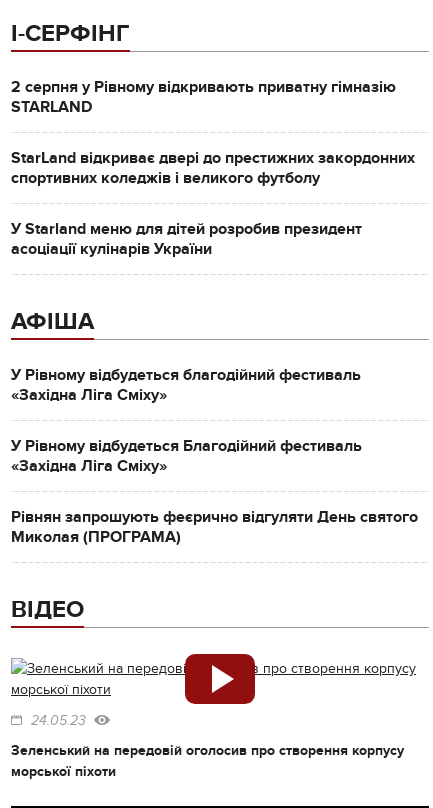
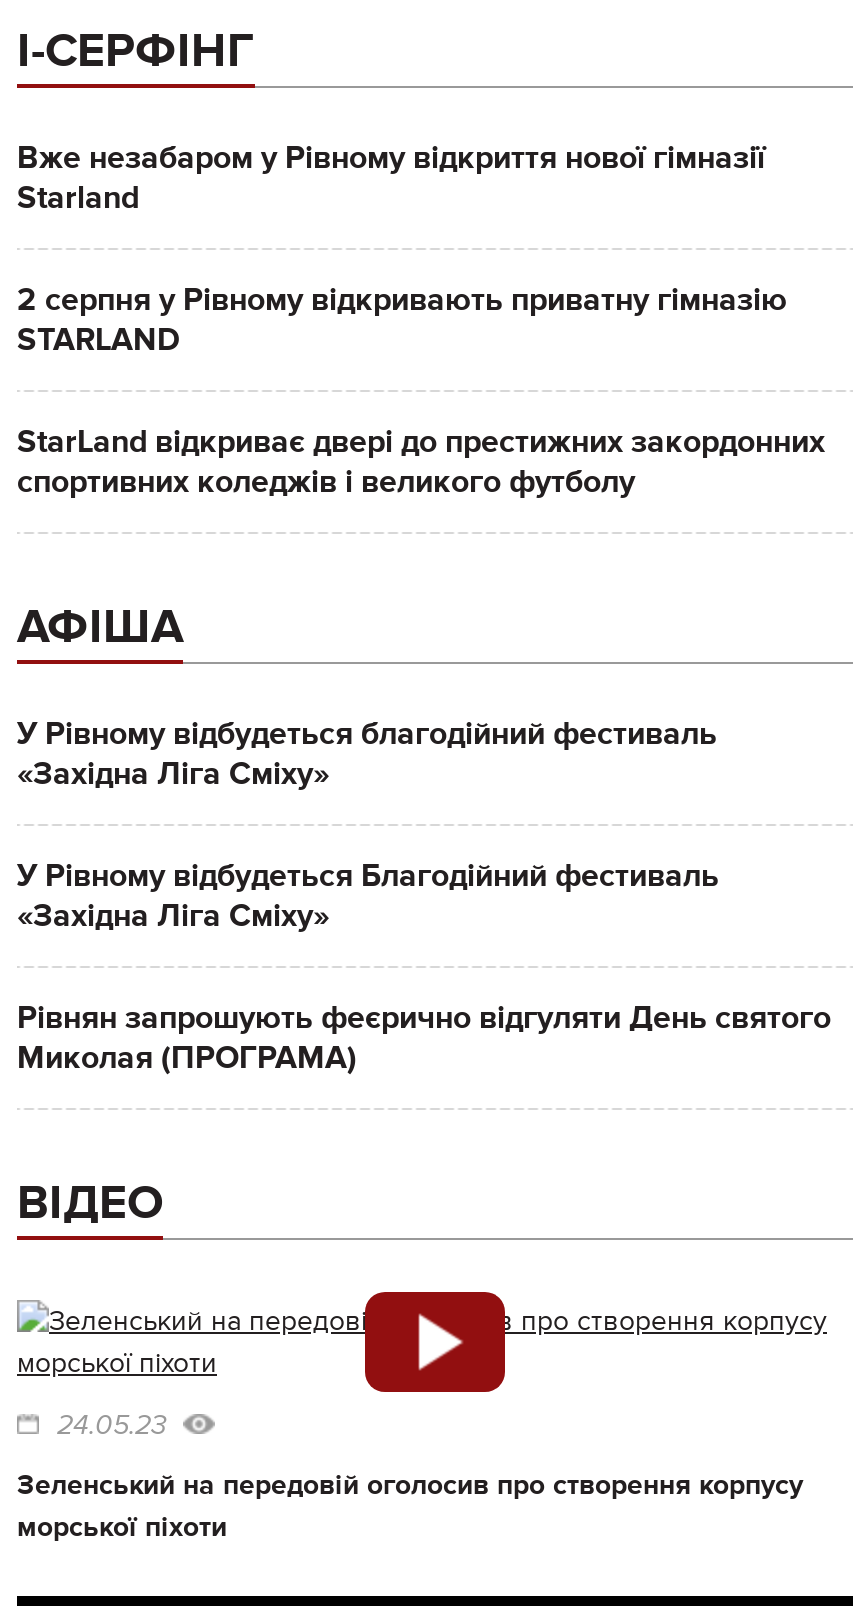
+ Вже незабаром у Рівному відкриття нової гімназії
+ Starland

moved down: 2 серпня у Рівному відкривають приватну гімназію | STARLAND | StarLand відкриває двері до престижних закордонних | спортивних коледжів і великого футболу

- У Starland меню для дітей розробив президент
- асоціації кулінарів України
